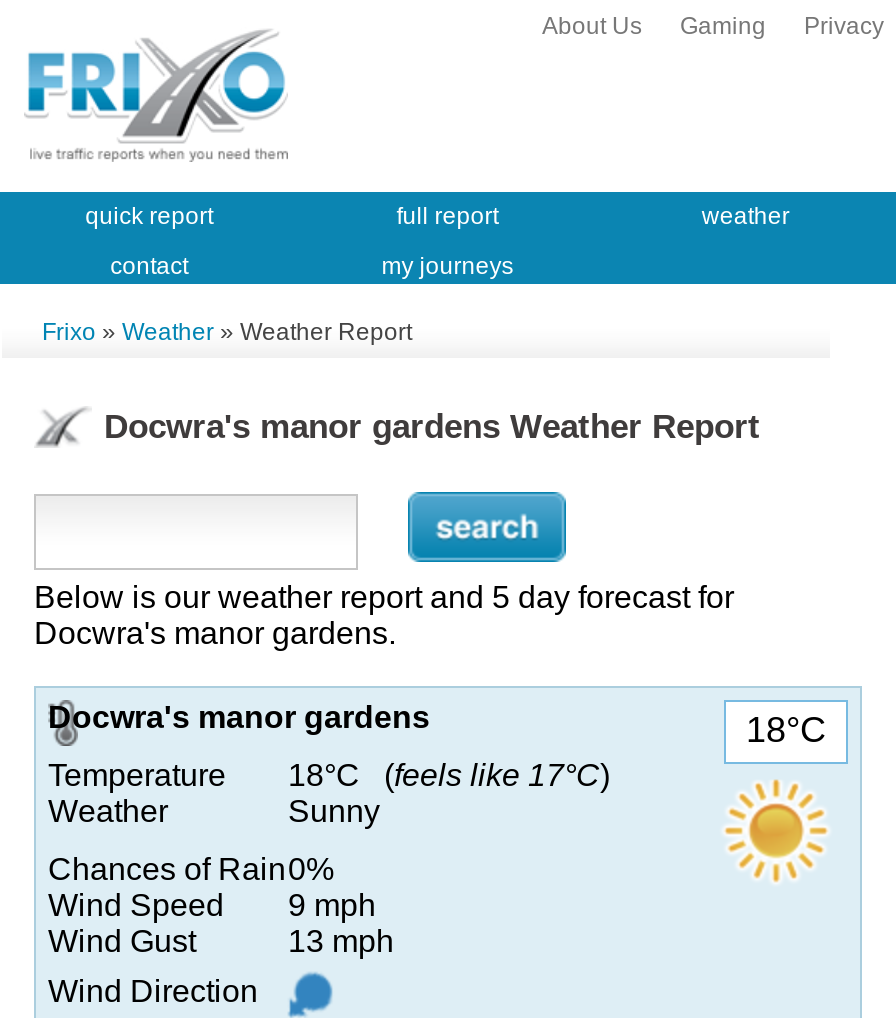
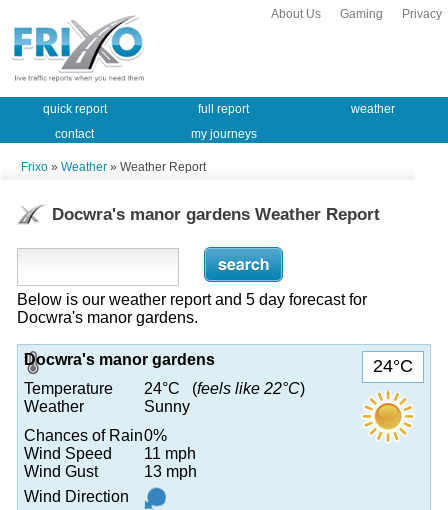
- 18°C
+ 24°C

- Temperature 18°C (feels like 17°C)
+ Temperature 24°C (feels like 22°C)

- Wind Speed 9 mph
+ Wind Speed 11 mph
